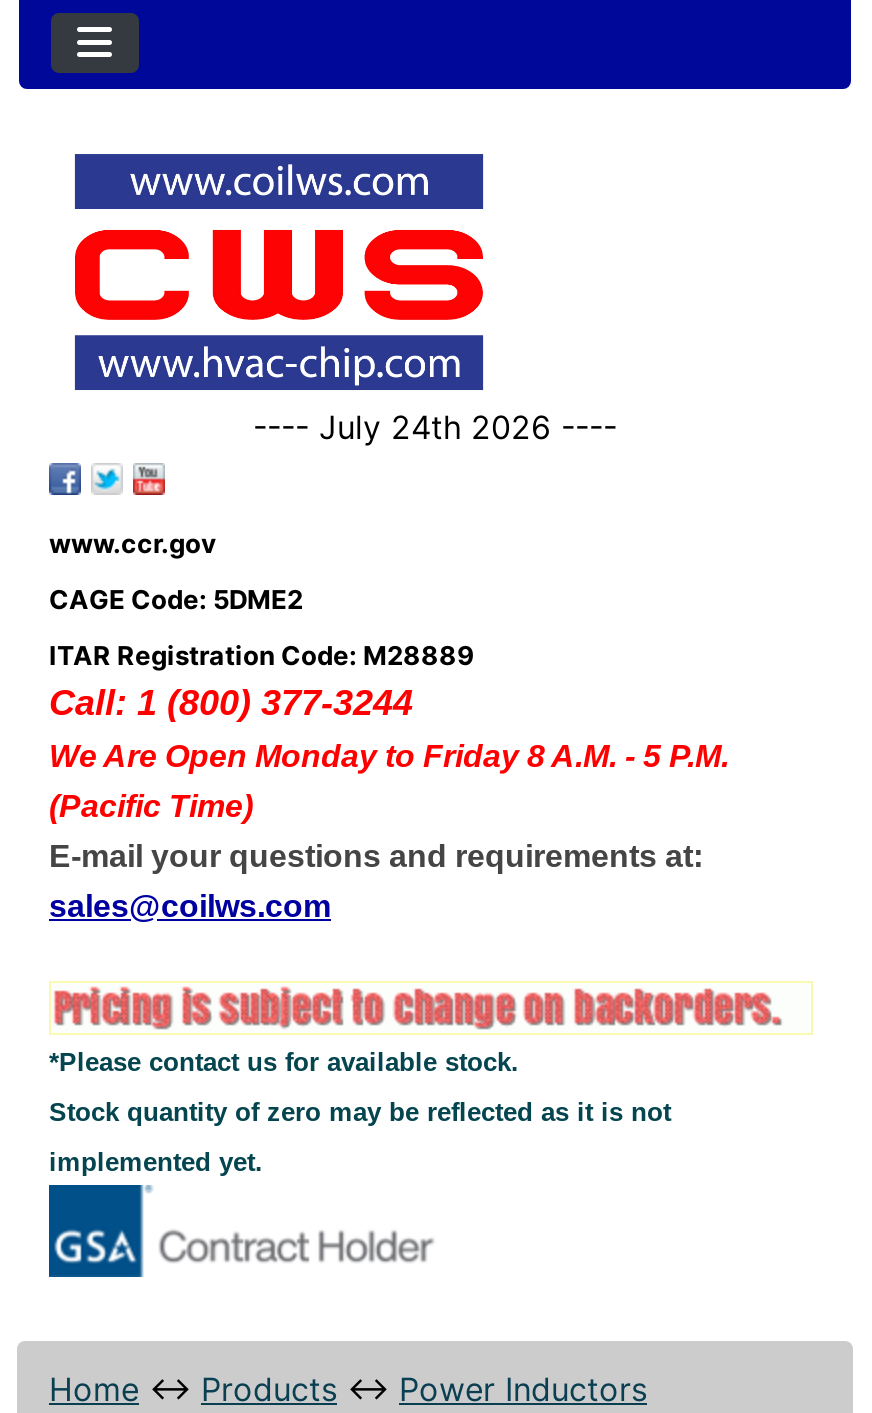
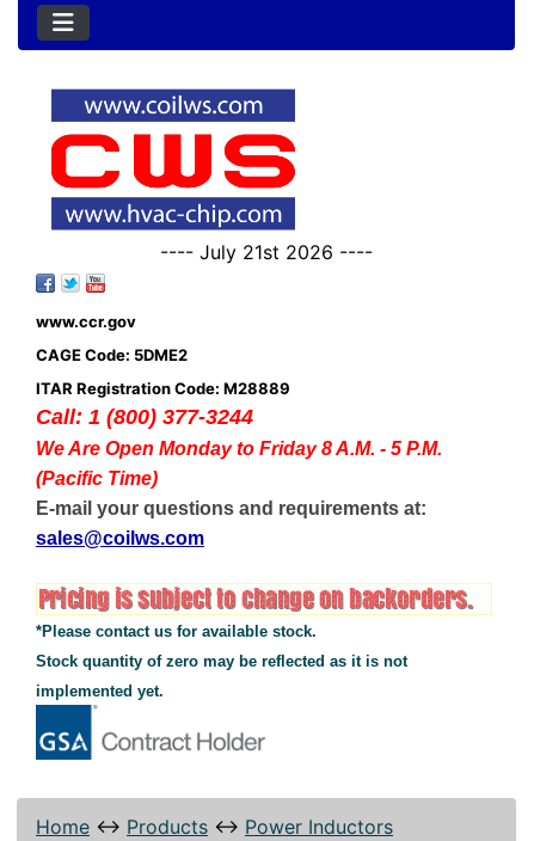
- ---- July 24th 2026 ----
+ ---- July 21st 2026 ----
